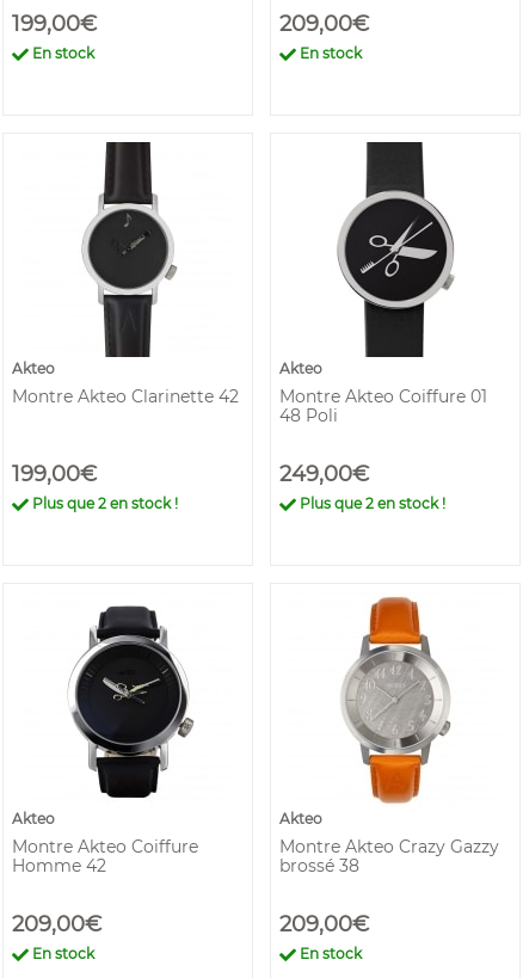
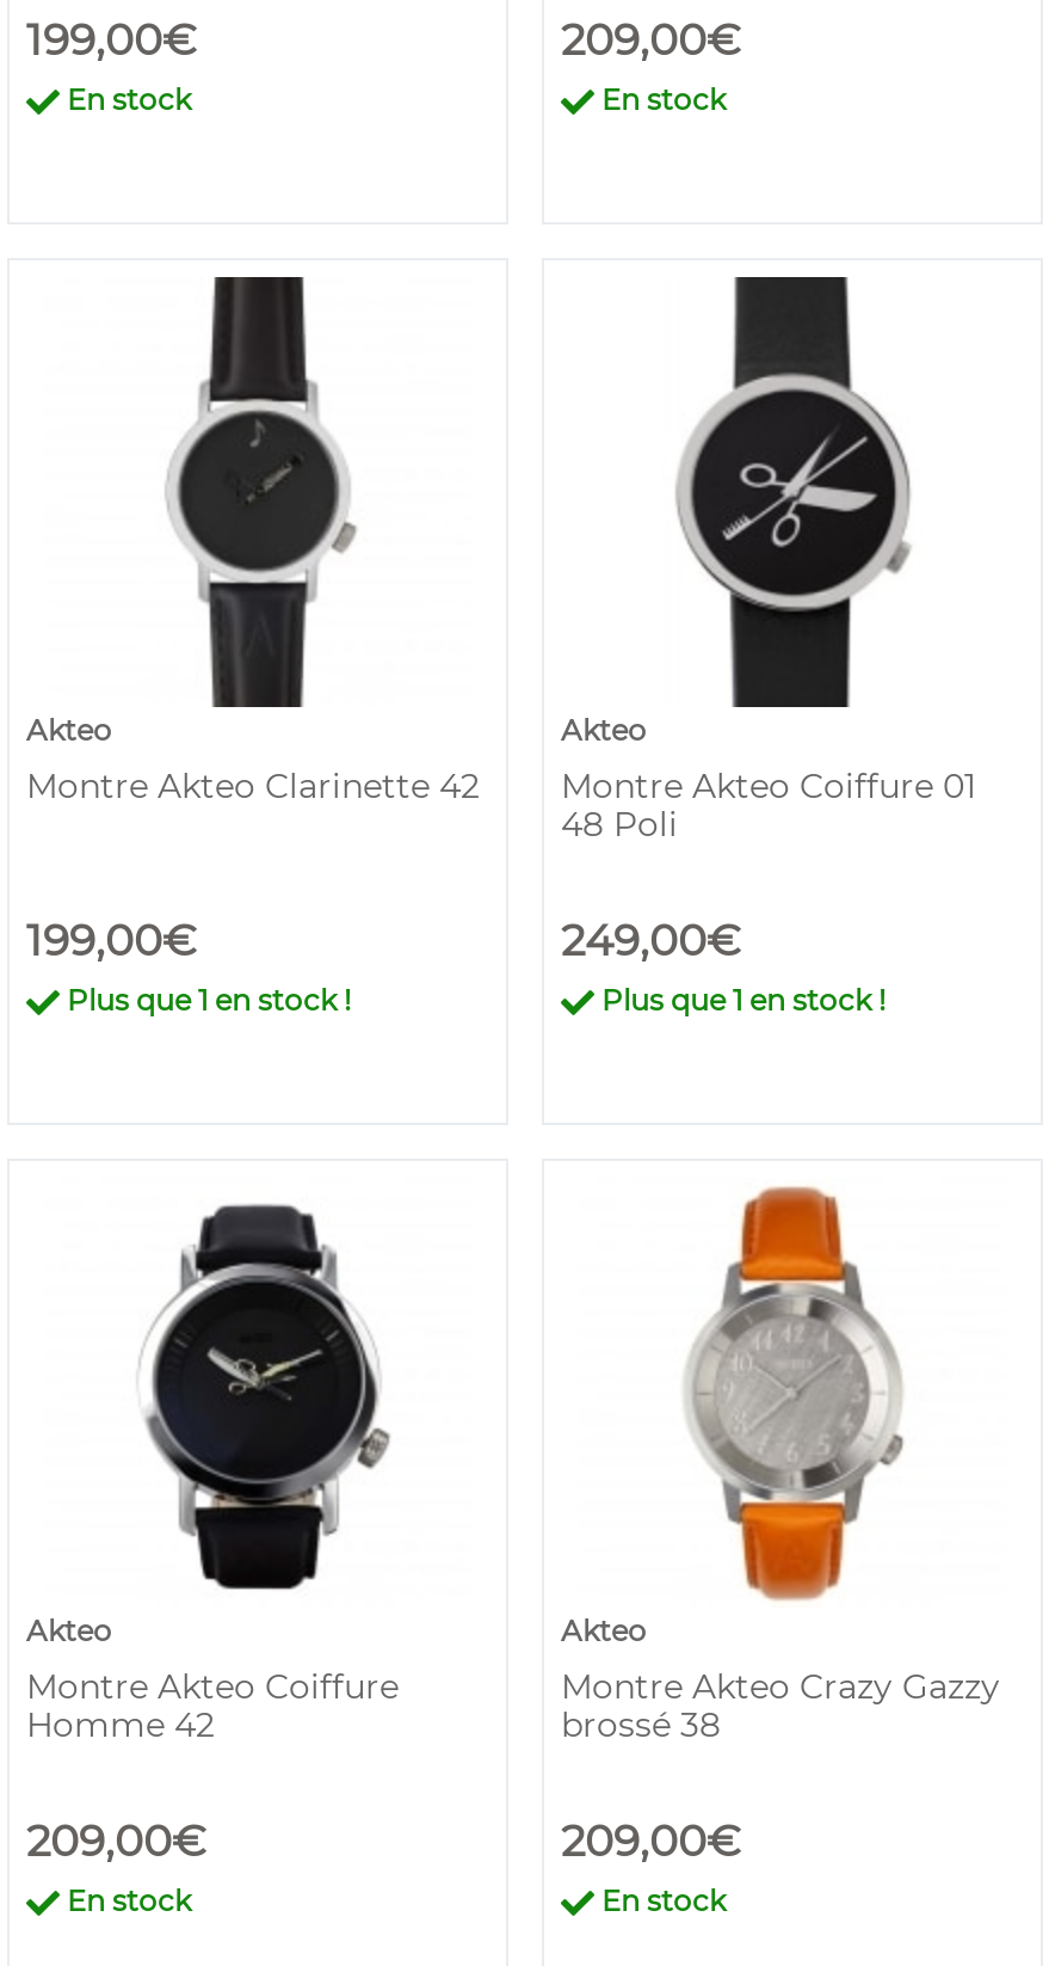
- Plus que2 en stock !
+ Plus que1 en stock !

- Plus que2 en stock !
+ Plus que1 en stock !
